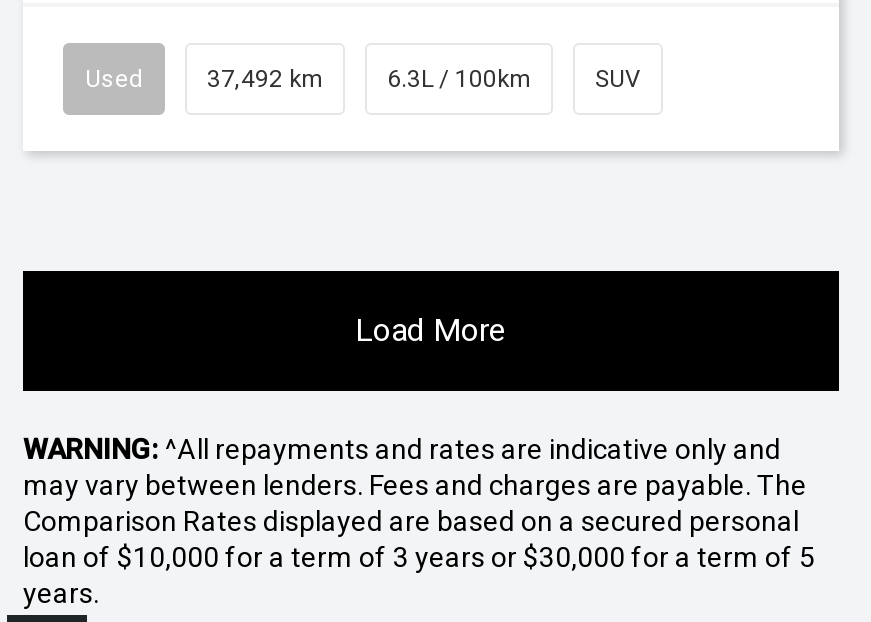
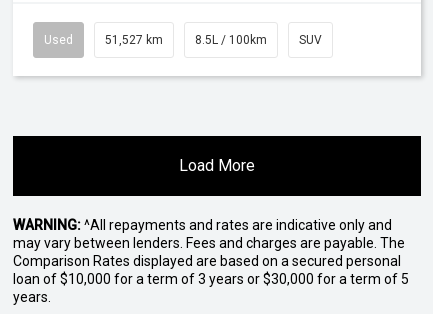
- 37,492 km
+ 51,527 km

- 6.3L / 100km
+ 8.5L / 100km
